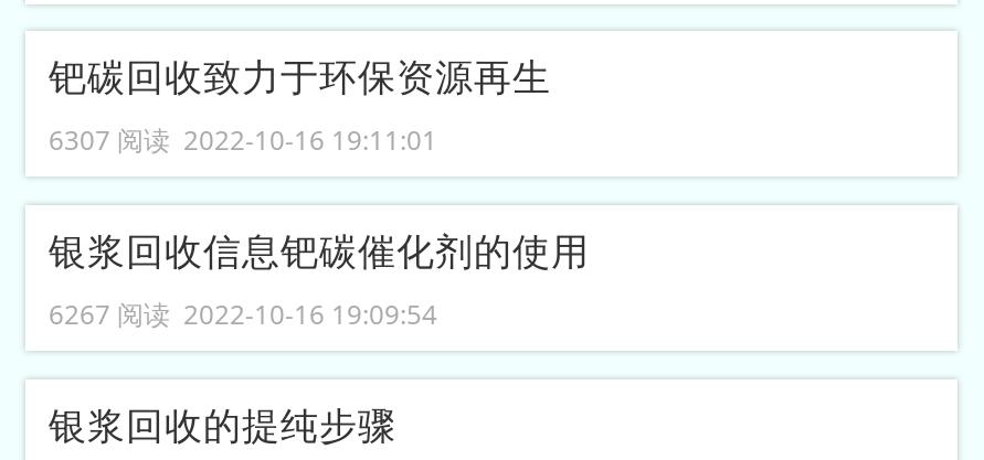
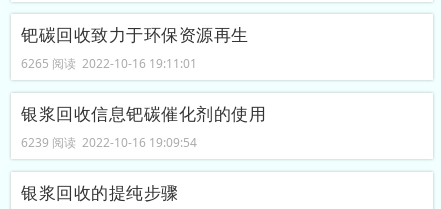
- 6307 阅读 2022-10-16 19:11:01
+ 6265 阅读 2022-10-16 19:11:01

- 6267 阅读 2022-10-16 19:09:54
+ 6239 阅读 2022-10-16 19:09:54
